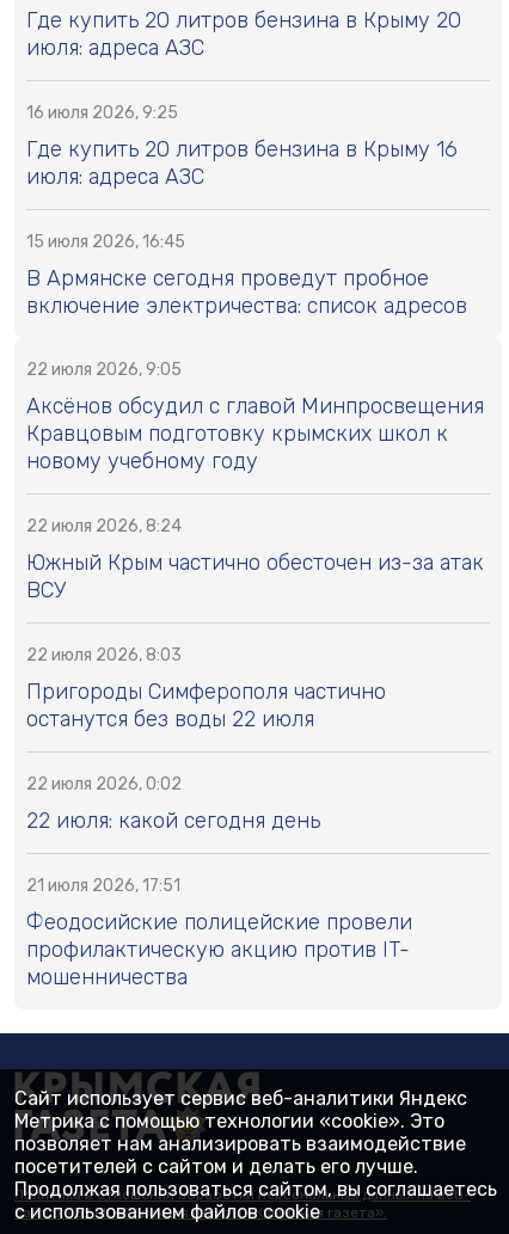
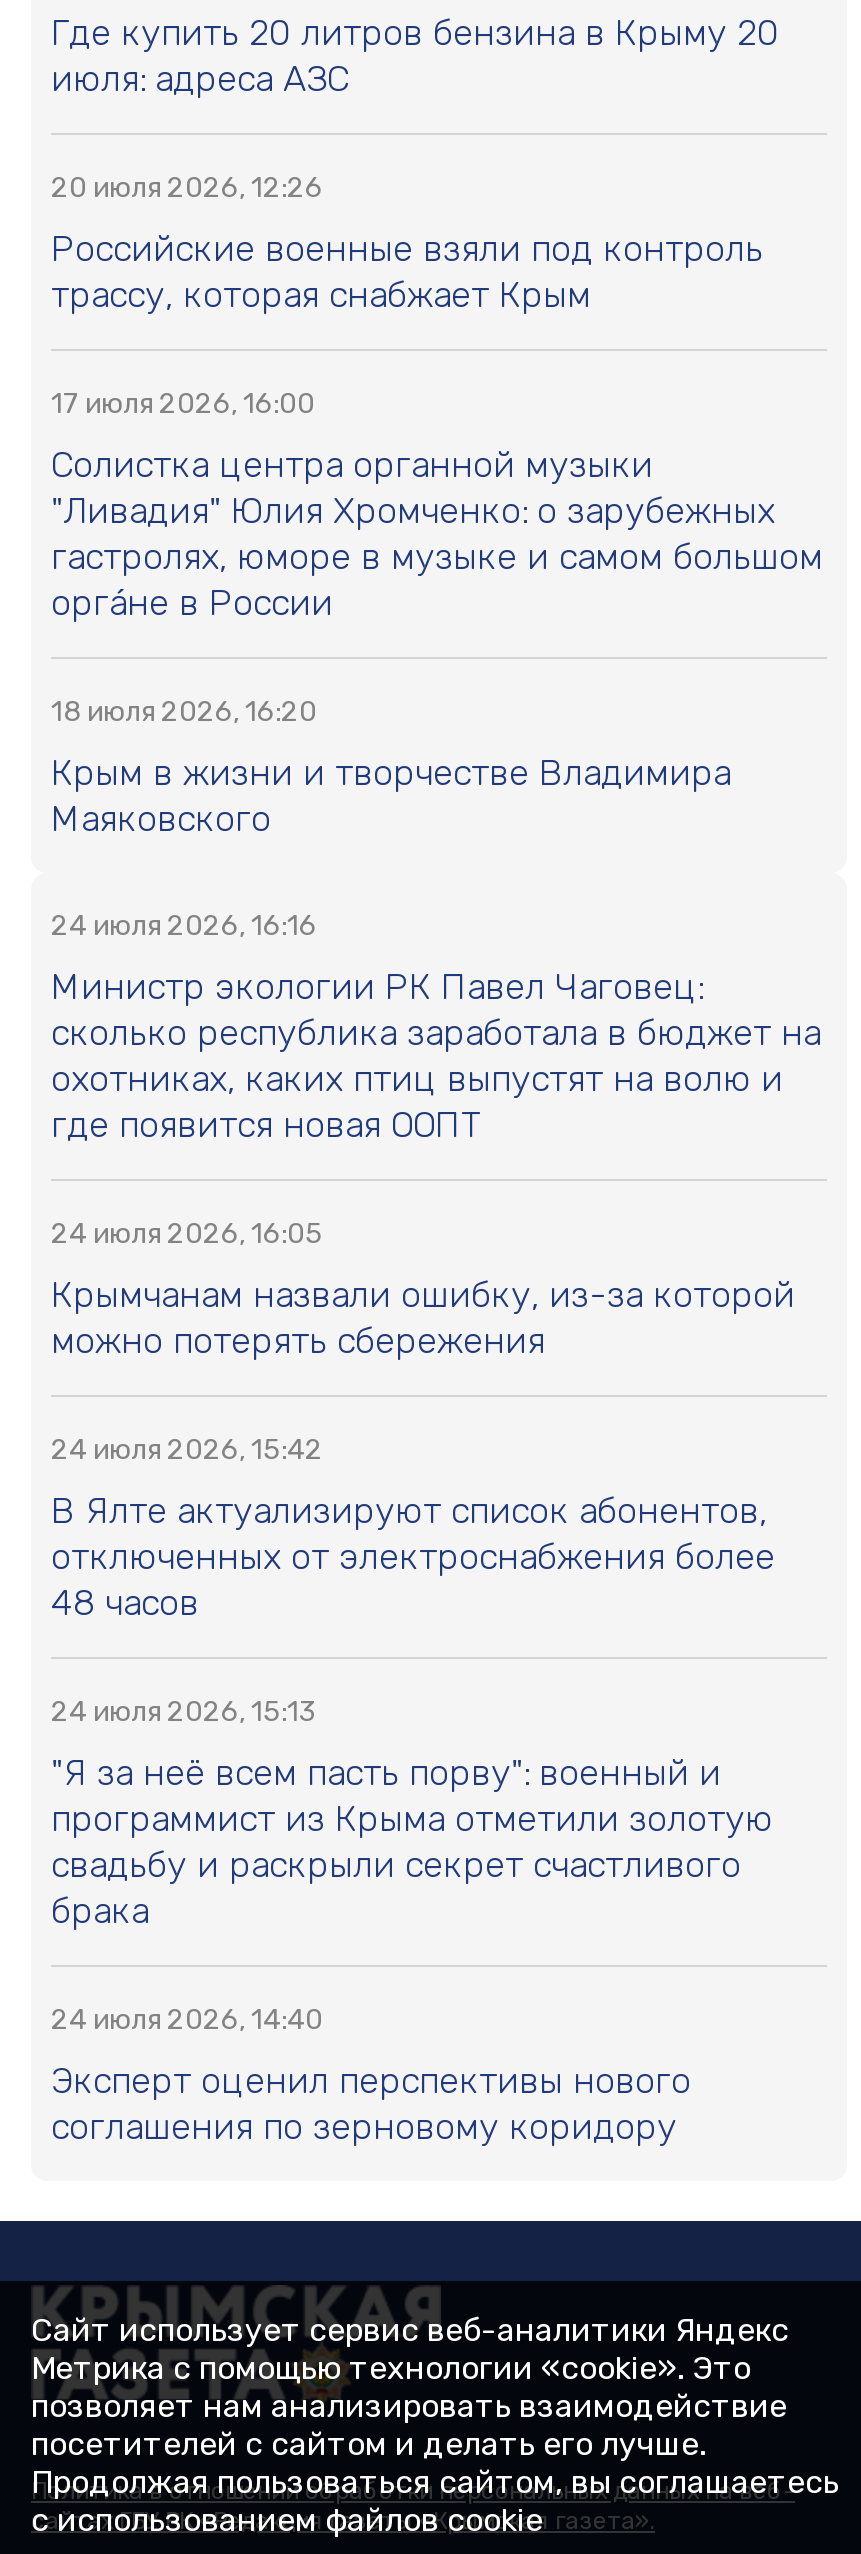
- 16 июля 2026, 9:25
- Где купить 20 литров бензина в Крыму 16
- июля: адреса АЗС
- 15 июля 2026, 16:45
- В Армянске сегодня проведут пробное
- включение электричества: список адресов
- 22 июля 2026, 9:05
- Аксёнов обсудил с главой Минпросвещения
- Кравцовым подготовку крымских школ к
- новому учебному году
- 22 июля 2026, 8:24
- Южный Крым частично обесточен из-за атак
- ВСУ
- 22 июля 2026, 8:03
- Пригороды Симферополя частично
- останутся без воды 22 июля
- 22 июля 2026, 0:02
- 22 июля: какой сегодня день
- 21 июля 2026, 17:51
- Феодосийские полицейские провели
- профилактическую акцию против IT-
- мошенничества
+ 20 июля 2026, 12:26
+ Российские военные взяли под контроль
+ трассу, которая снабжает Крым
+ 17 июля 2026, 16:00
+ Солистка центра органной музыки
+ "Ливадия" Юлия Хромченко: о зарубежных
+ гастролях, юморе в музыке и самом большом
+ орга́не в России
+ 18 июля 2026, 16:20
+ Крым в жизни и творчестве Владимира
+ Маяковского
+ 24 июля 2026, 16:16
+ Министр экологии РК Павел Чаговец:
+ сколько республика заработала в бюджет на
+ охотниках, каких птиц выпустят на волю и
+ где появится новая ООПТ
+ 24 июля 2026, 16:05
+ Крымчанам назвали ошибку, из-за которой
+ можно потерять сбережения
+ 24 июля 2026, 15:42
+ В Ялте актуализируют список абонентов,
+ отключенных от электроснабжения более
+ 48 часов
+ 24 июля 2026, 15:13
+ "Я за неё всем пасть порву": военный и
+ программист из Крыма отметили золотую
+ свадьбу и раскрыли секрет счастливого
+ брака
+ 24 июля 2026, 14:40
+ Эксперт оценил перспективы нового
+ соглашения по зерновому коридору
